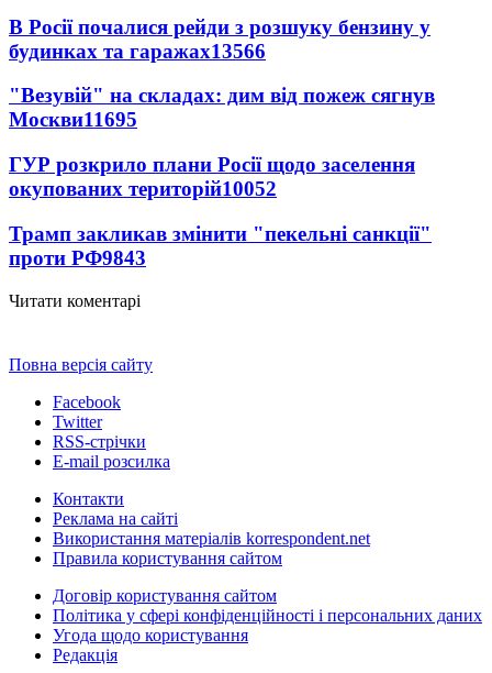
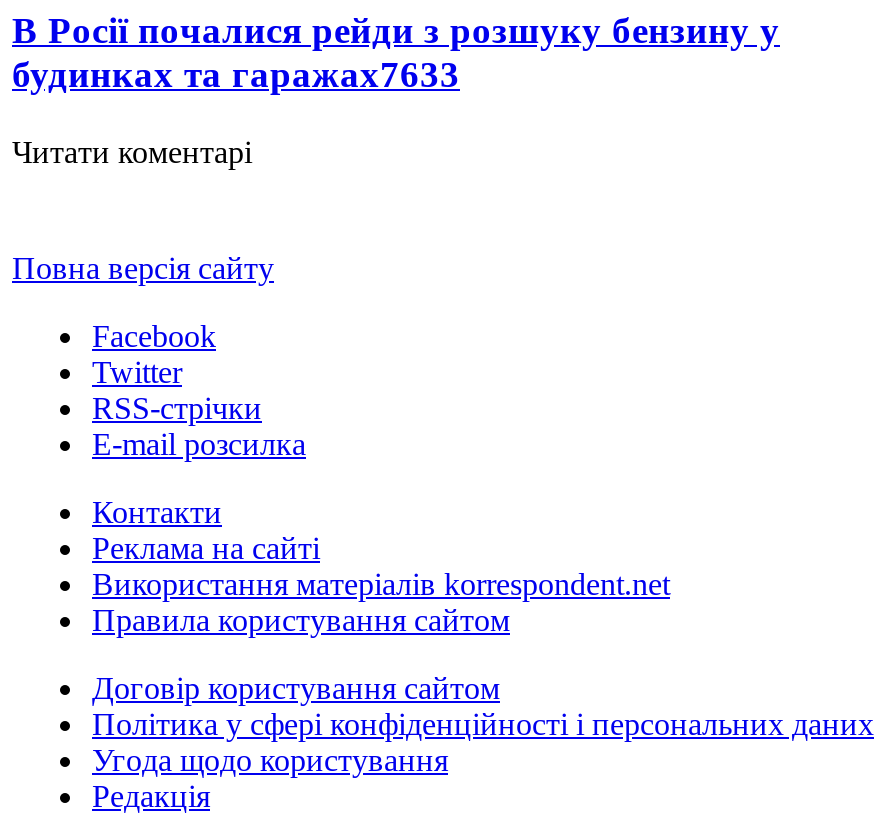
- будинках та гаражах13566
- "Везувій" на складах: дим від пожеж сягнув
- Москви11695
- ГУР розкрило плани Росії щодо заселення
- окупованих територій10052
- Трамп закликав змінити "пекельні санкції"
- проти РФ9843
+ будинках та гаражах7633
